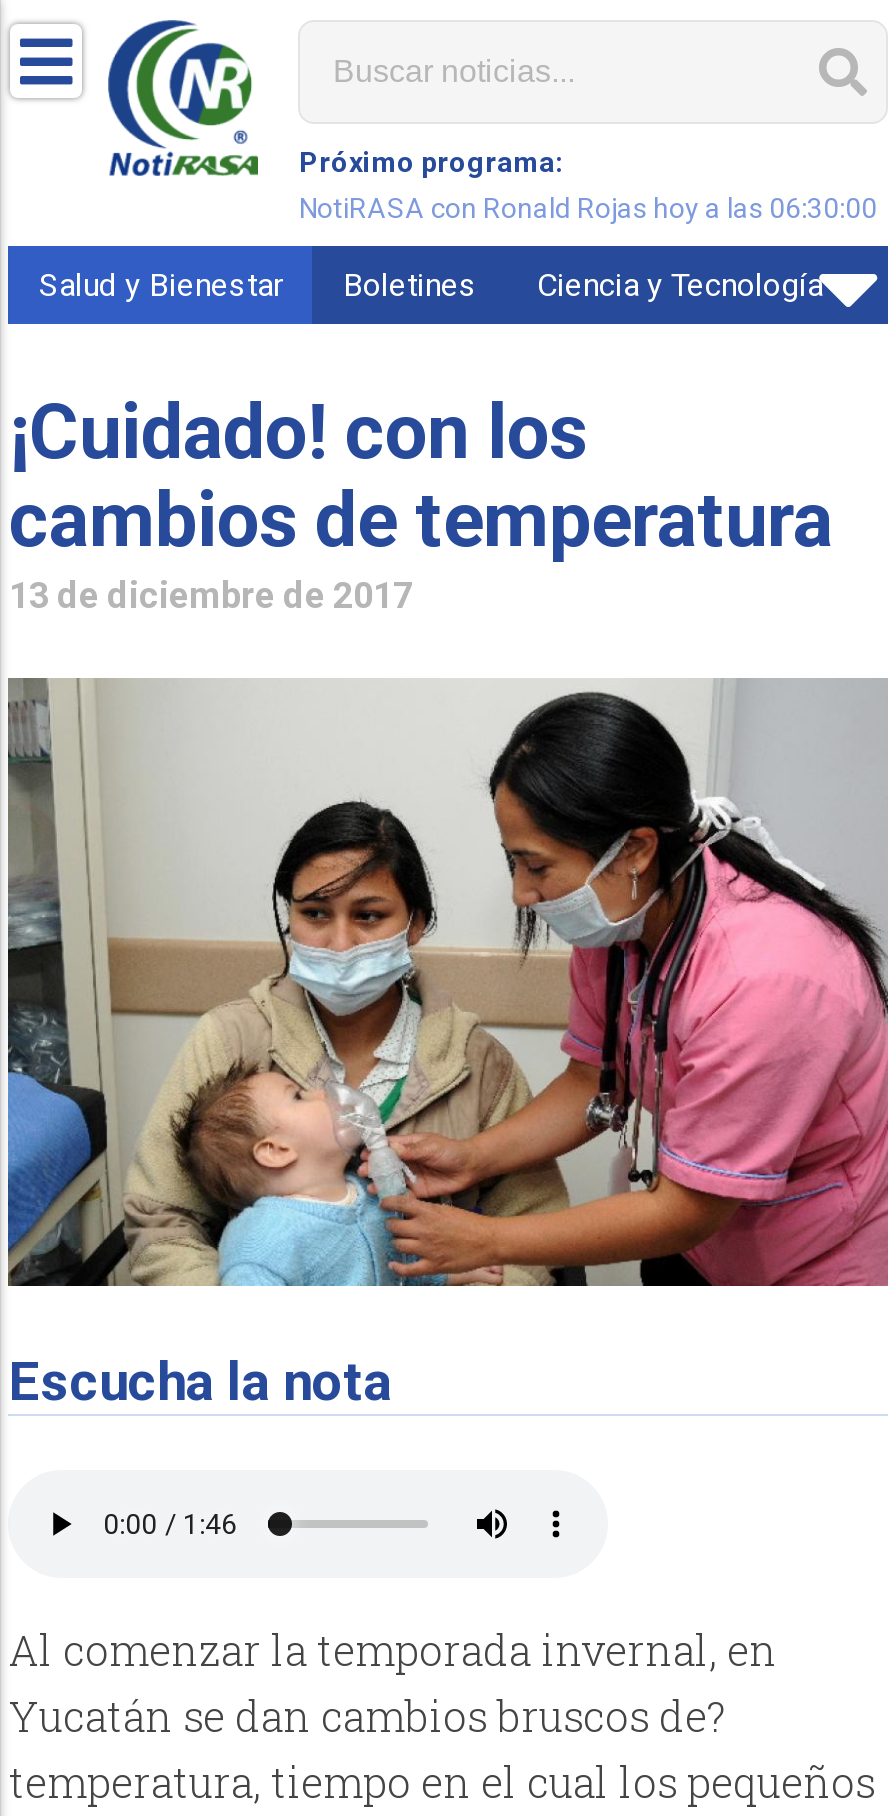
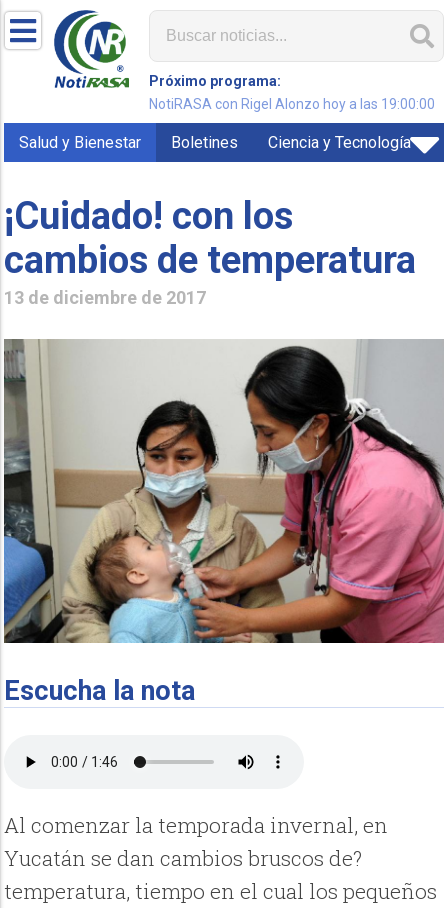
- NotiRASA con Ronald Rojas hoy a las 06:30:00
+ NotiRASA con Rigel Alonzo hoy a las 19:00:00
